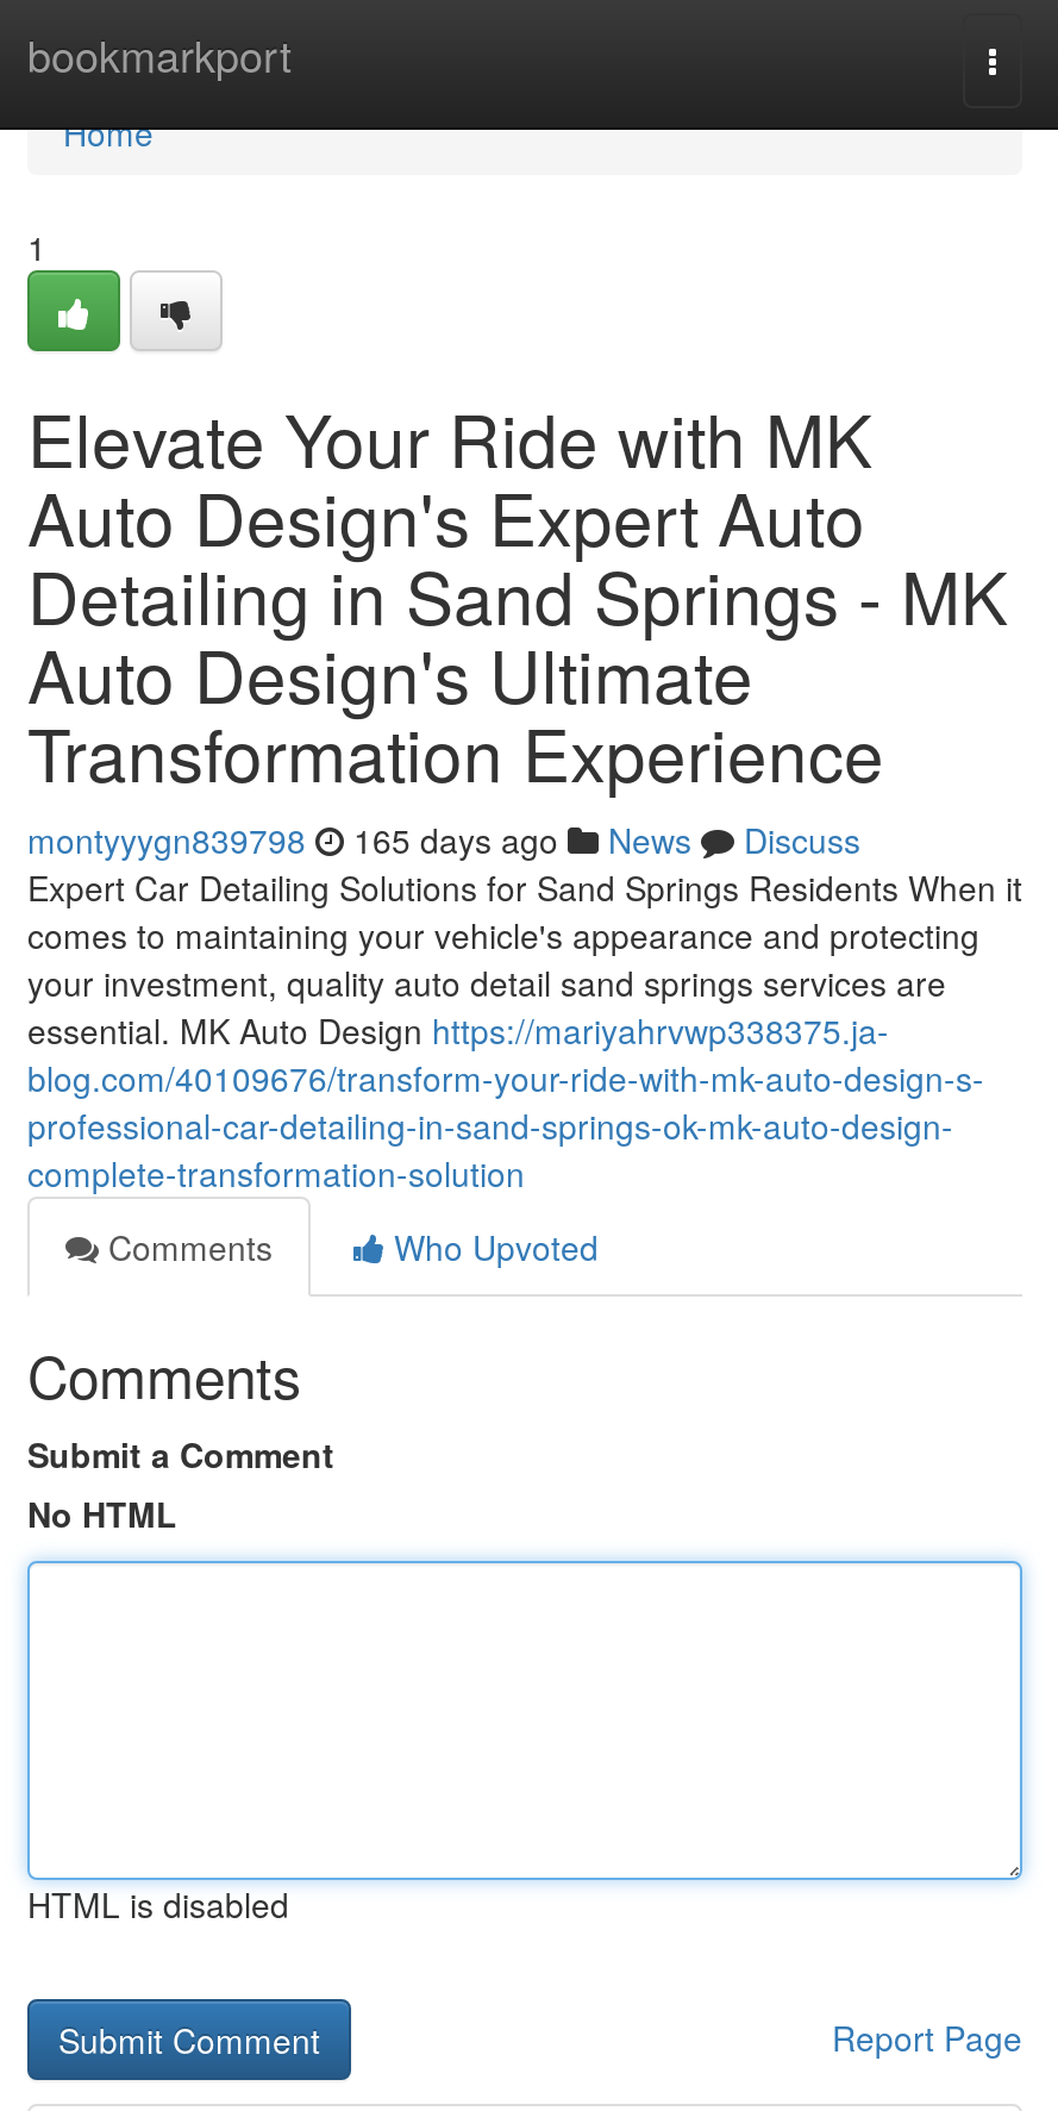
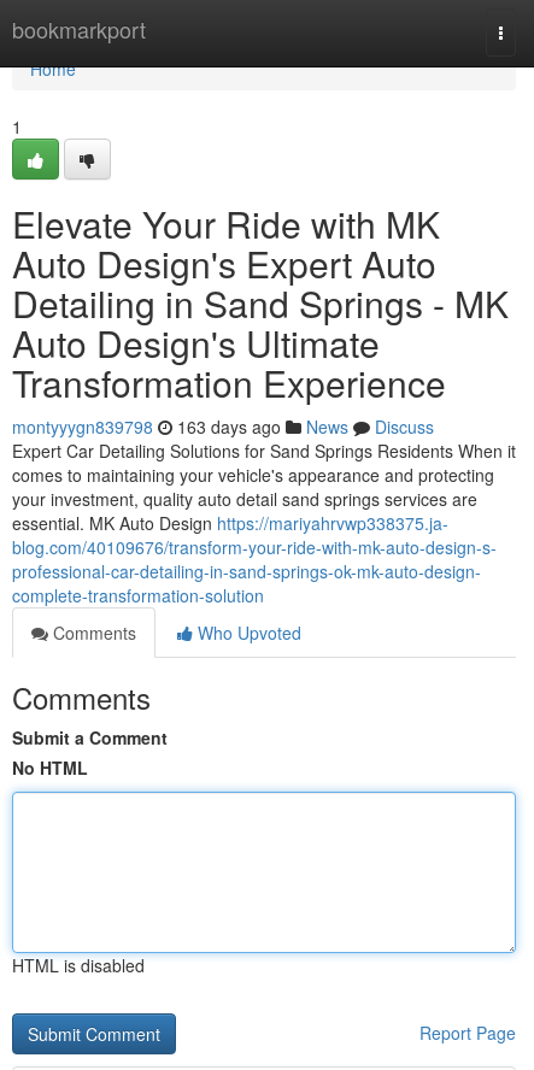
- montyyygn839798 165 days ago News Discuss
+ montyyygn839798 163 days ago News Discuss
